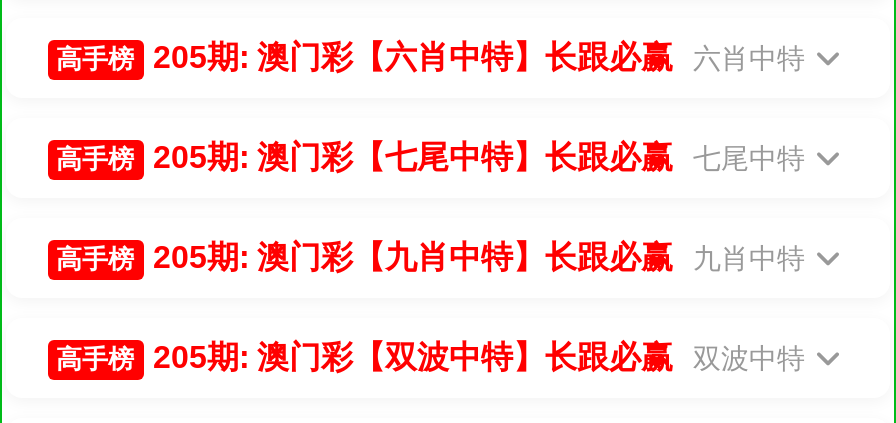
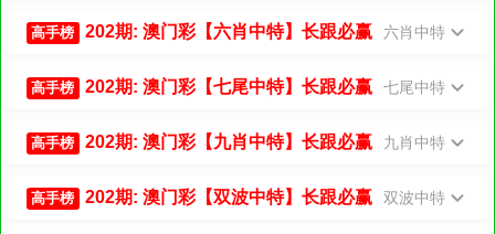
- 205期: 澳门彩【六肖中特】长跟必赢
+ 202期: 澳门彩【六肖中特】长跟必赢

- 205期: 澳门彩【七尾中特】长跟必赢
+ 202期: 澳门彩【七尾中特】长跟必赢

- 205期: 澳门彩【九肖中特】长跟必赢
+ 202期: 澳门彩【九肖中特】长跟必赢

- 205期: 澳门彩【双波中特】长跟必赢
+ 202期: 澳门彩【双波中特】长跟必赢
